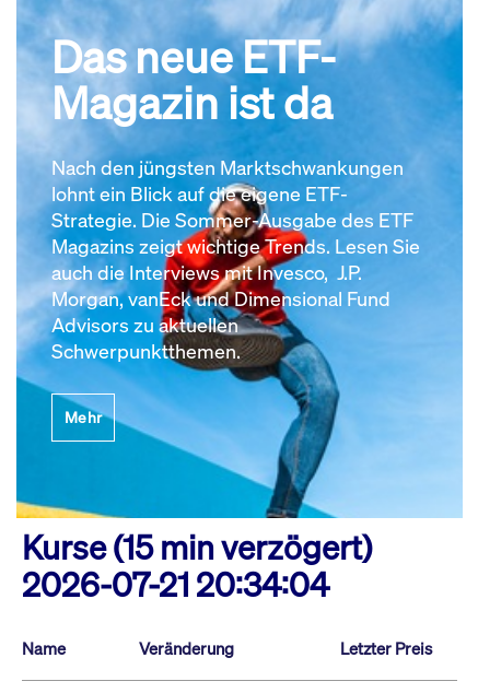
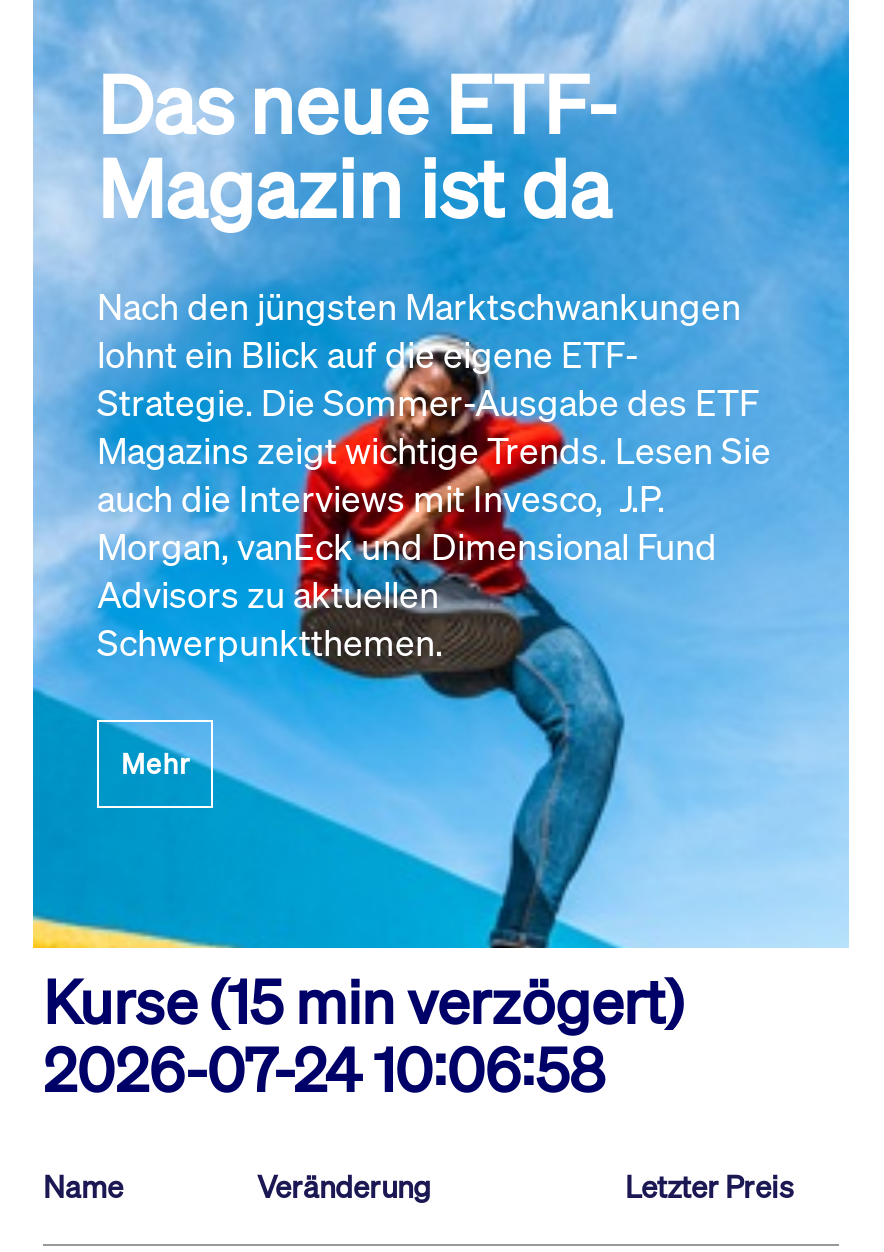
- 2026-07-21 20:34:04
+ 2026-07-24 10:06:58
